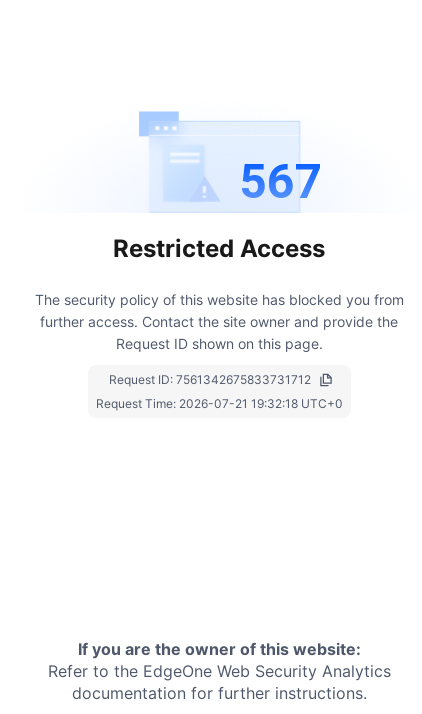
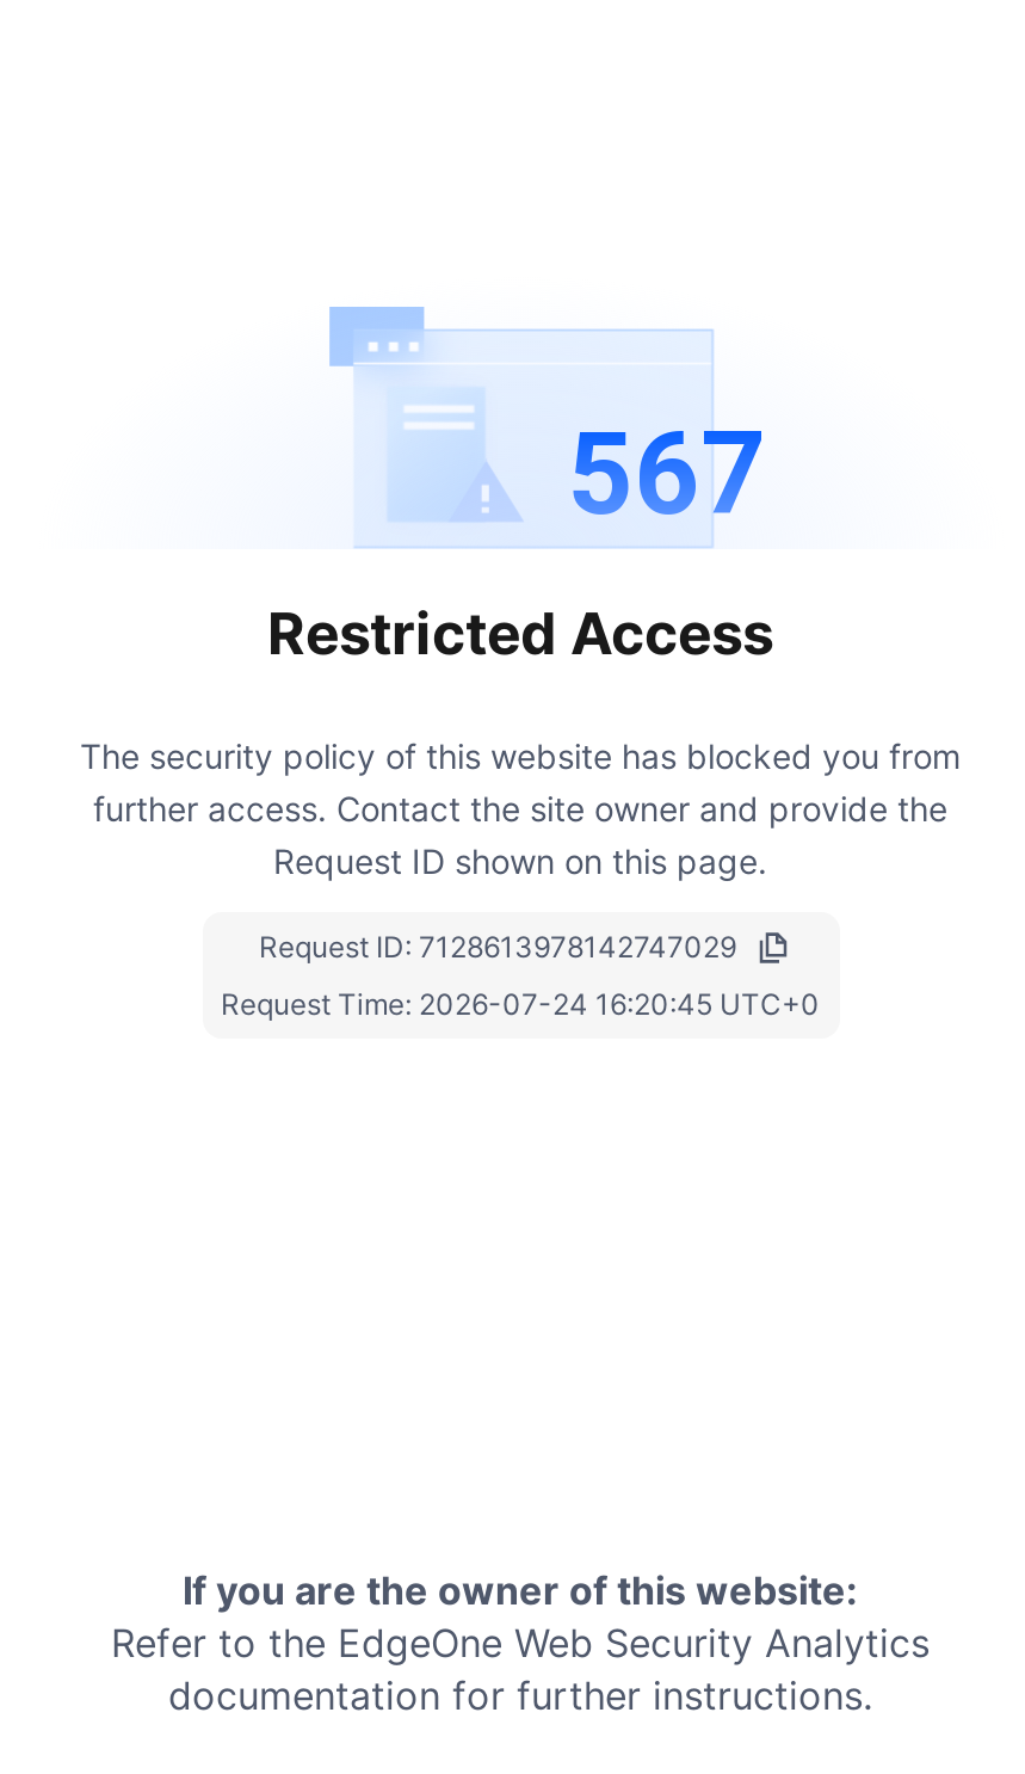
- Request ID: 7561342675833731712
+ Request ID: 7128613978142747029

- Request Time: 2026-07-21 19:32:18 UTC+0
+ Request Time: 2026-07-24 16:20:45 UTC+0
